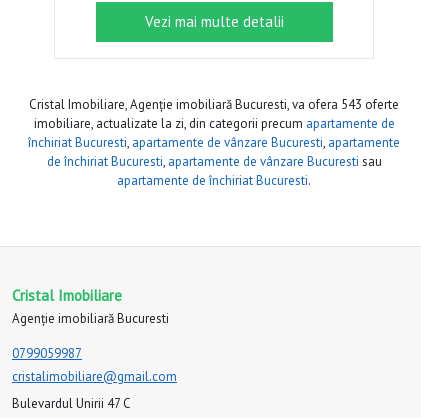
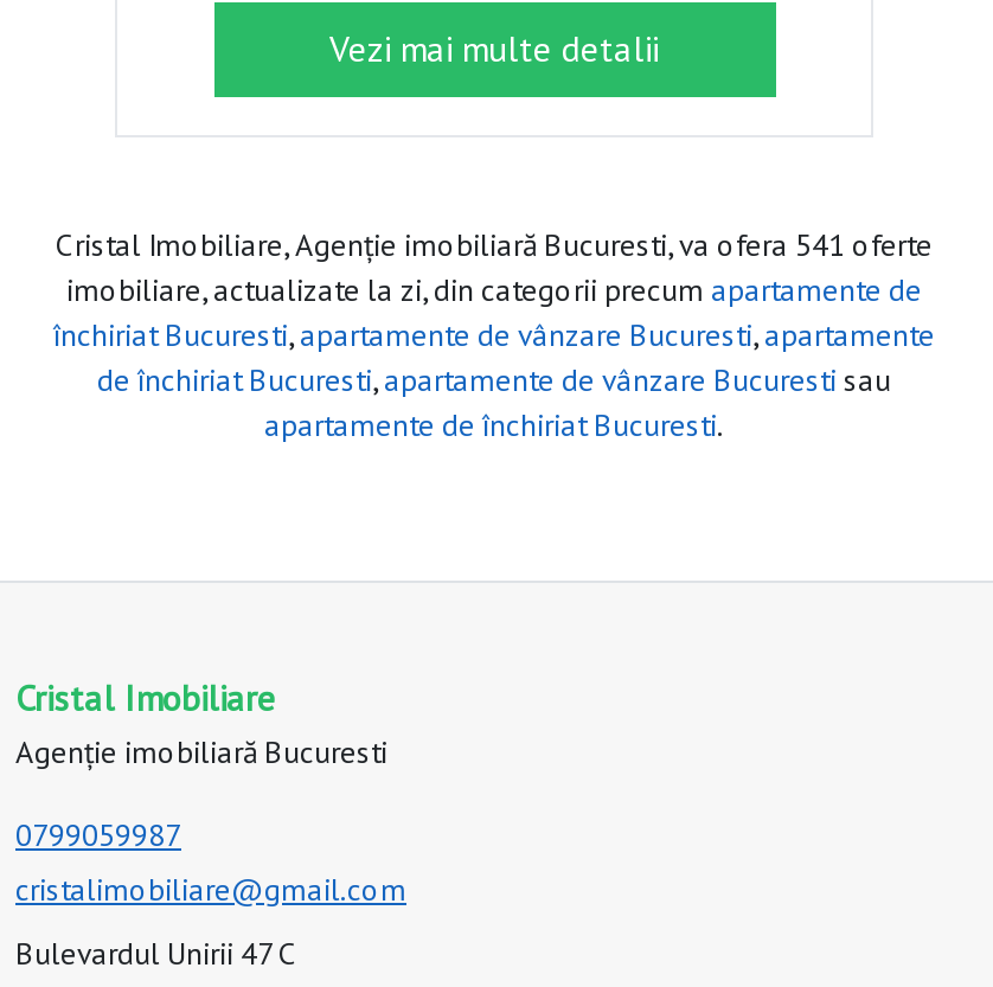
- Cristal Imobiliare, Agenție imobiliară Bucuresti, va ofera 543 oferte
+ Cristal Imobiliare, Agenție imobiliară Bucuresti, va ofera 541 oferte
